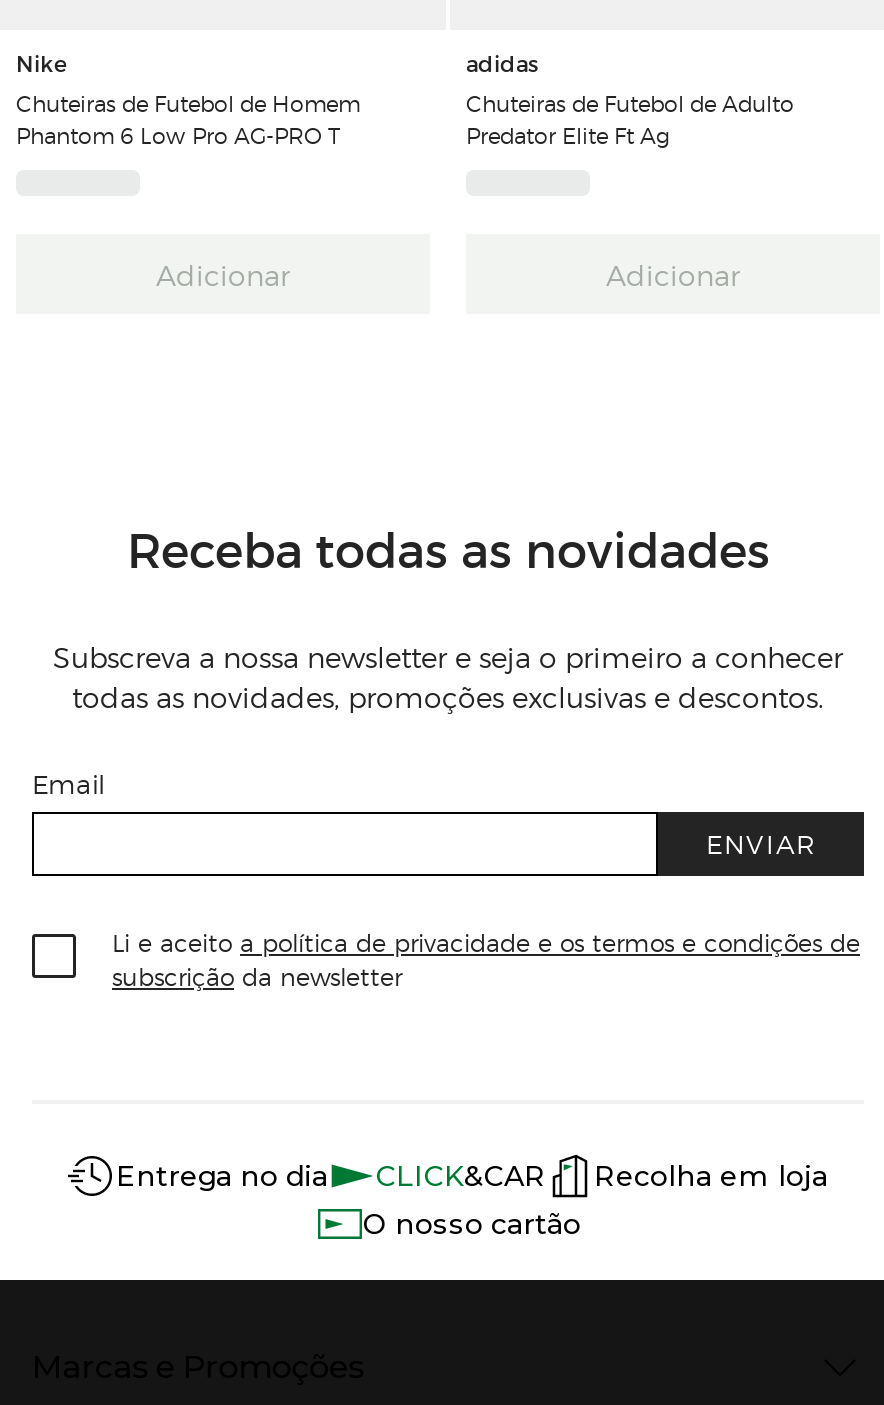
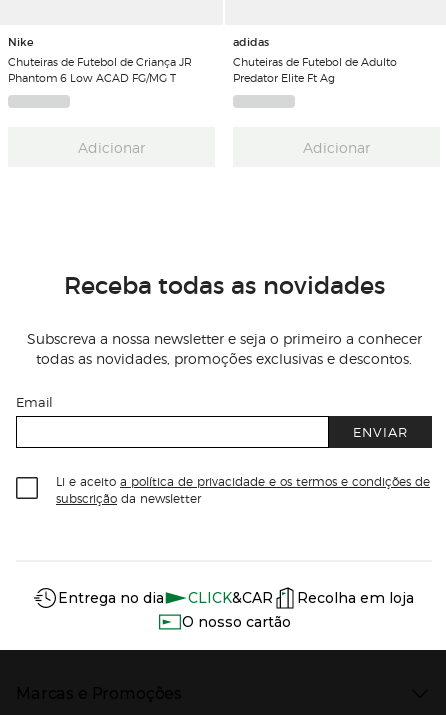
- Chuteiras de Futebol de Homem
- Phantom 6 Low Pro AG-PRO T
+ Chuteiras de Futebol de Criança JR
+ Phantom 6 Low ACAD FG/MG T
